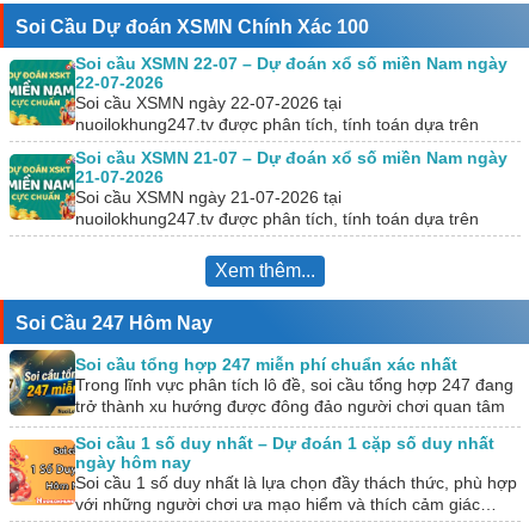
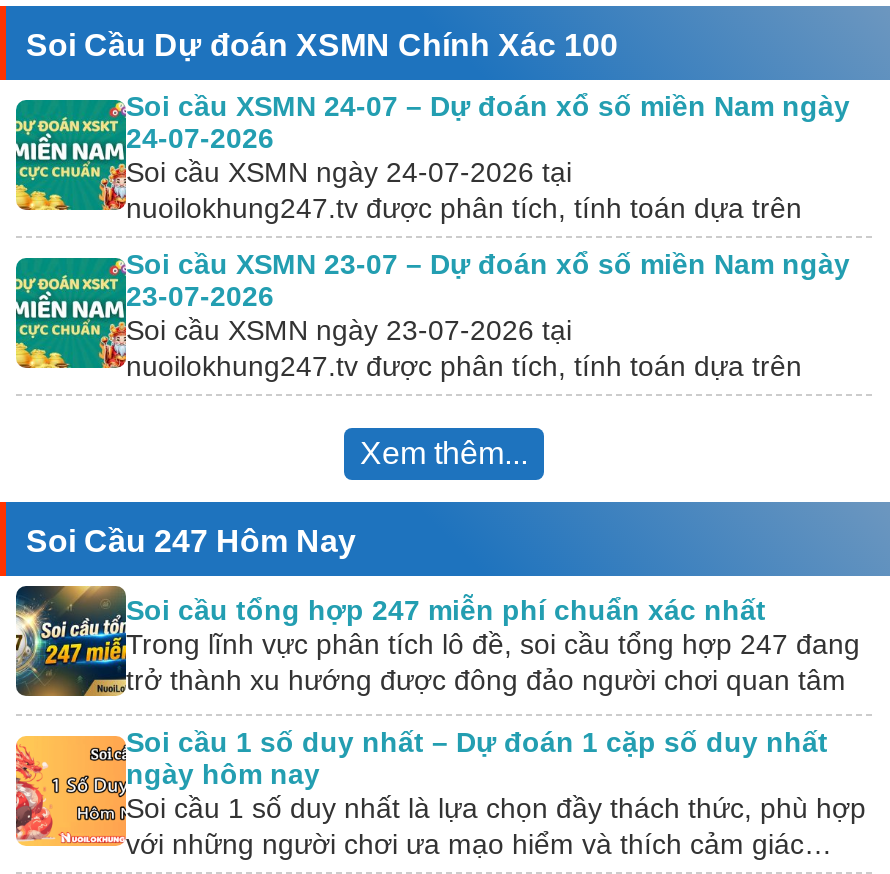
- Soi cầu XSMN 22-07 – Dự đoán xổ số miền Nam ngày
+ Soi cầu XSMN 24-07 – Dự đoán xổ số miền Nam ngày

- 22-07-2026
+ 24-07-2026

- Soi cầu XSMN ngày 22-07-2026 tại
+ Soi cầu XSMN ngày 24-07-2026 tại

- Soi cầu XSMN 21-07 – Dự đoán xổ số miền Nam ngày
+ Soi cầu XSMN 23-07 – Dự đoán xổ số miền Nam ngày

- 21-07-2026
+ 23-07-2026

- Soi cầu XSMN ngày 21-07-2026 tại
+ Soi cầu XSMN ngày 23-07-2026 tại
